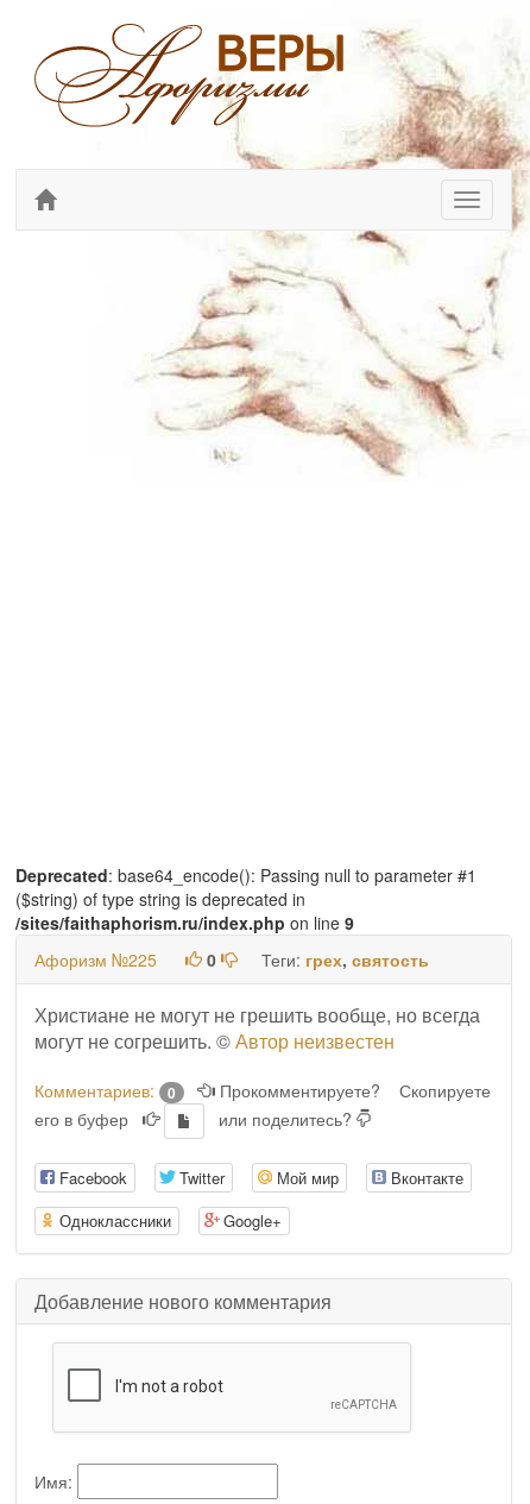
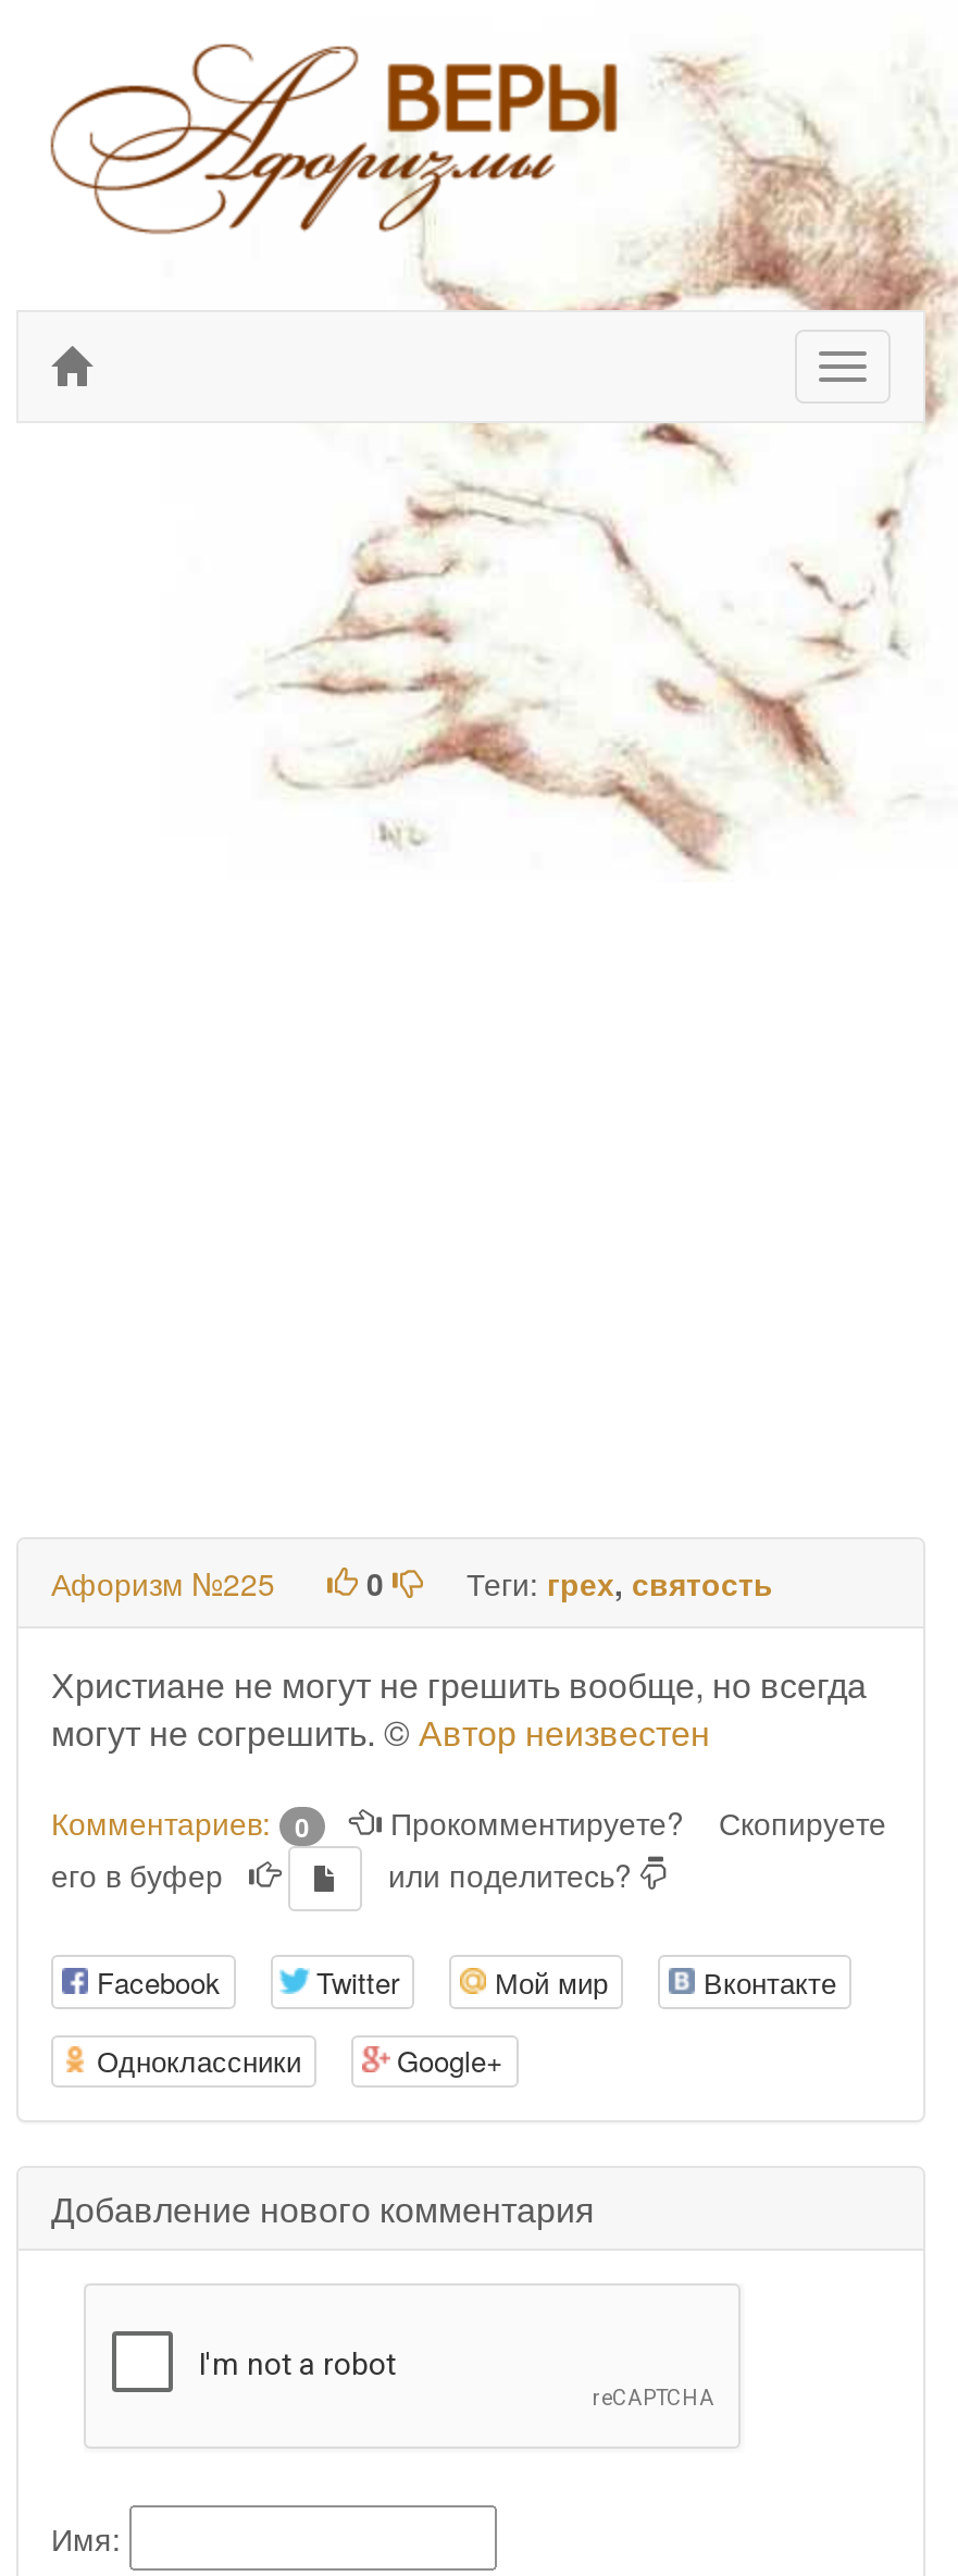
- Deprecated: base64_encode(): Passing null to parameter #1
- ($string) of type string is deprecated in
- /sites/faithaphorism.ru/index.php on line 9
